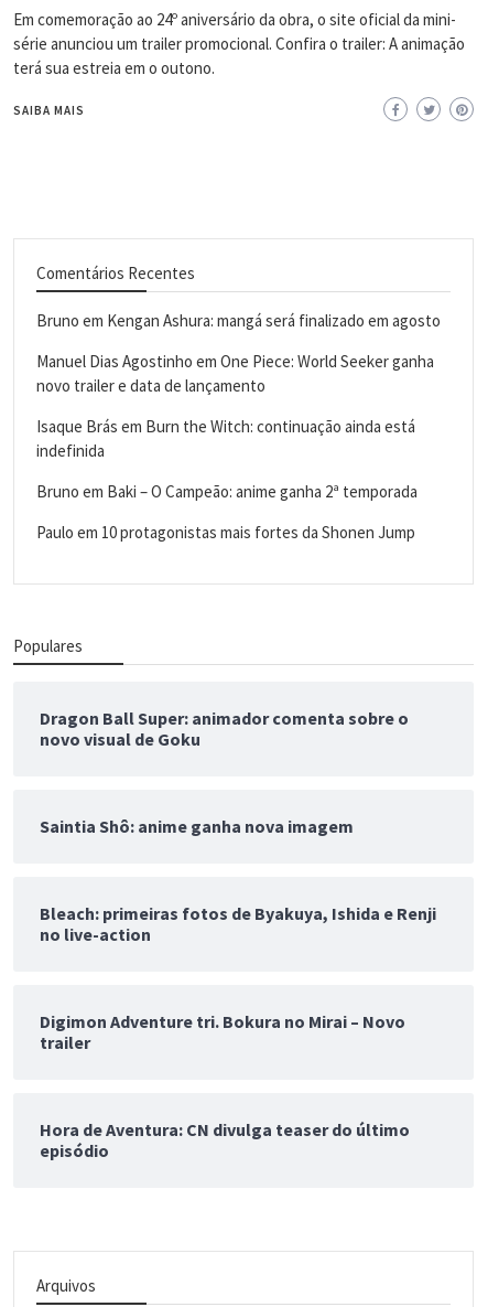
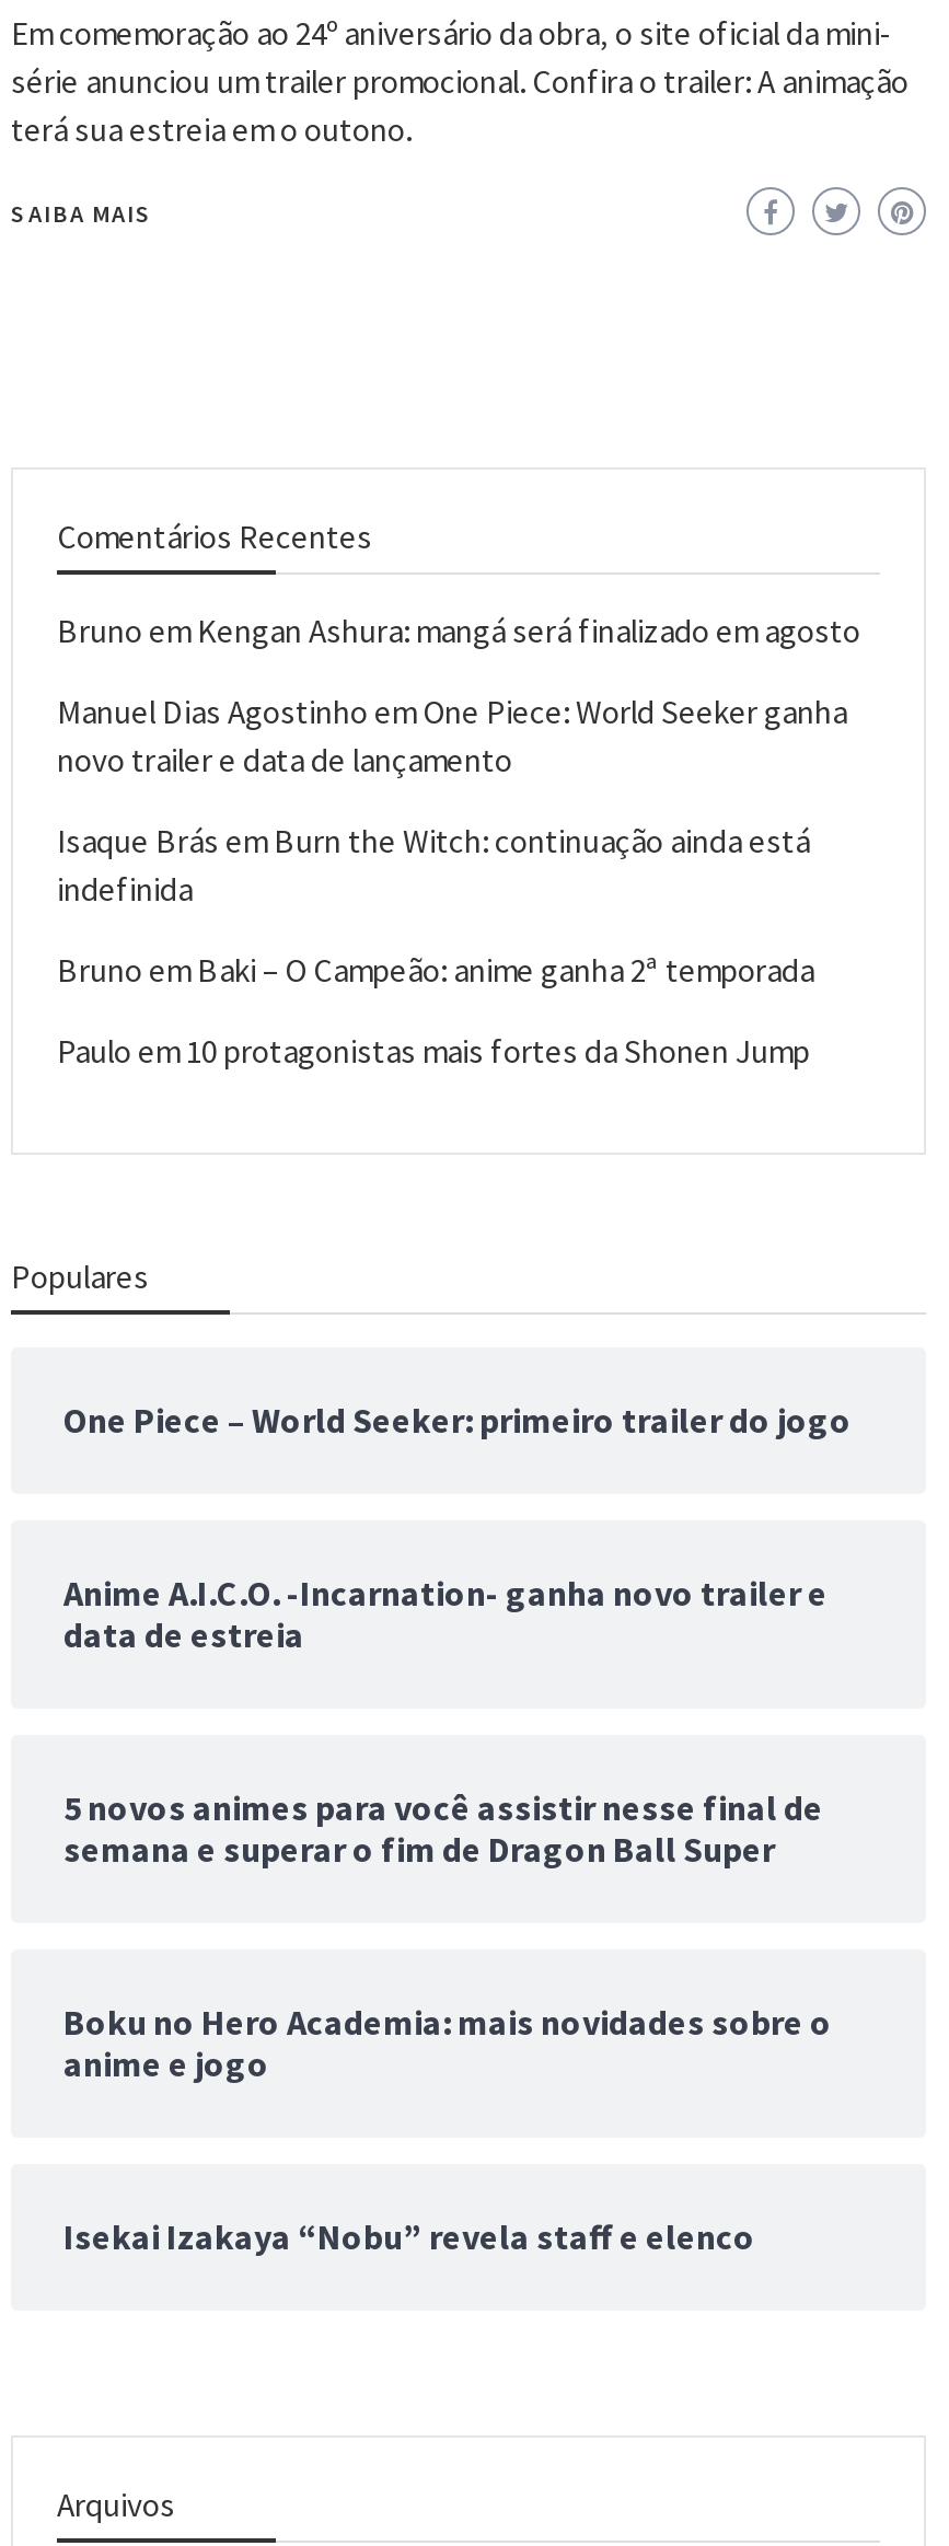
- Dragon Ball Super: animador comenta sobre o
- novo visual de Goku
+ One Piece – World Seeker: primeiro trailer do jogo

- Saintia Shô: anime ganha nova imagem
+ Anime A.I.C.O. -Incarnation- ganha novo trailer e
+ data de estreia

- Bleach: primeiras fotos de Byakuya, Ishida e Renji
- no live-action
+ 5 novos animes para você assistir nesse final de
+ semana e superar o fim de Dragon Ball Super

- Digimon Adventure tri. Bokura no Mirai – Novo
- trailer
+ Boku no Hero Academia: mais novidades sobre o
+ anime e jogo

- Hora de Aventura: CN divulga teaser do último
- episódio
+ Isekai Izakaya “Nobu” revela staff e elenco
